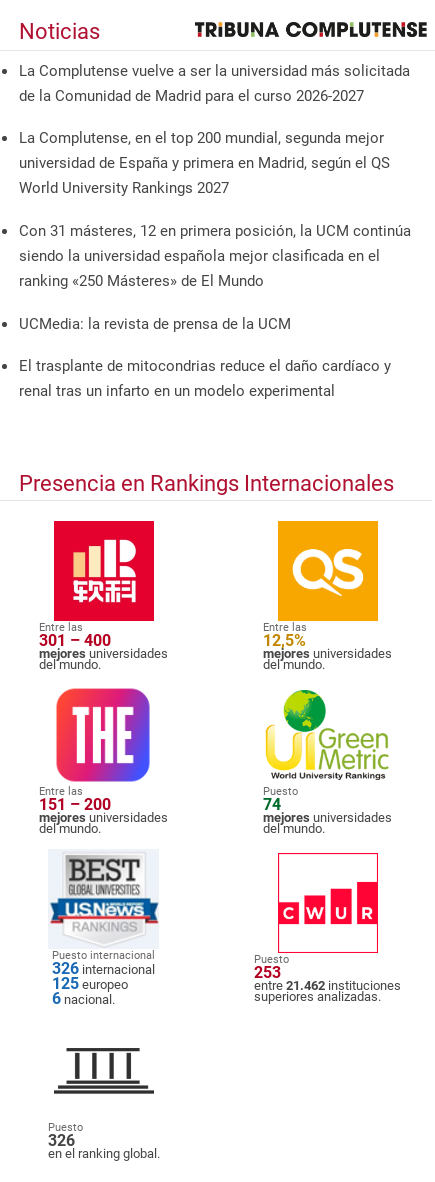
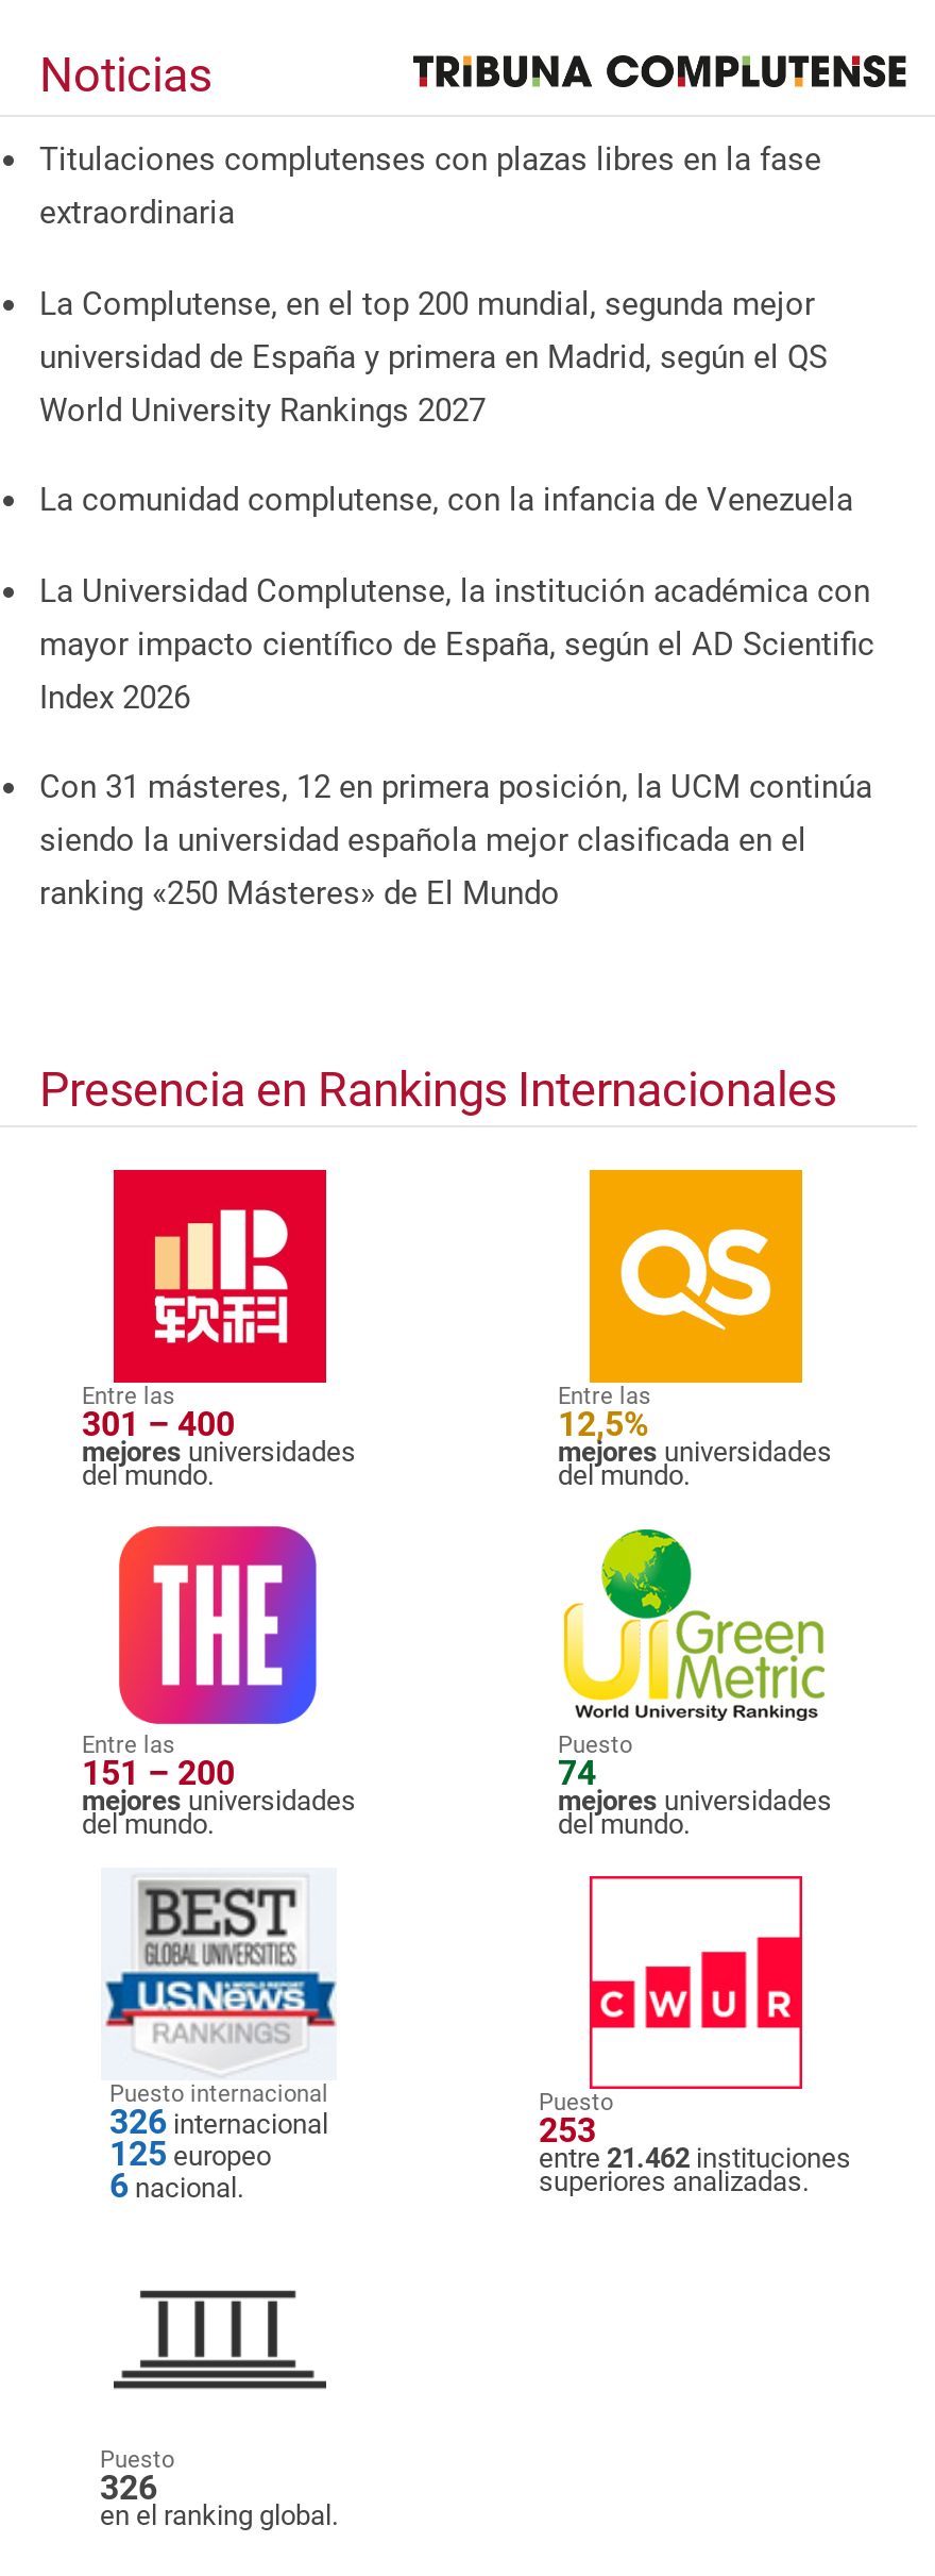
- La Complutense vuelve a ser la universidad más solicitada
- de la Comunidad de Madrid para el curso 2026-2027
+ Titulaciones complutenses con plazas libres en la fase
+ extraordinaria

+ La comunidad complutense, con la infancia de Venezuela
+ La Universidad Complutense, la institución académica con
+ mayor impacto científico de España, según el AD Scientific
+ Index 2026

moved down: Con 31 másteres, 12 en primera posición, la UCM continúa | siendo la universidad española mejor clasificada en el | ranking «250 Másteres» de El Mundo

- UCMedia: la revista de prensa de la UCM
- El trasplante de mitocondrias reduce el daño cardíaco y
- renal tras un infarto en un modelo experimental
